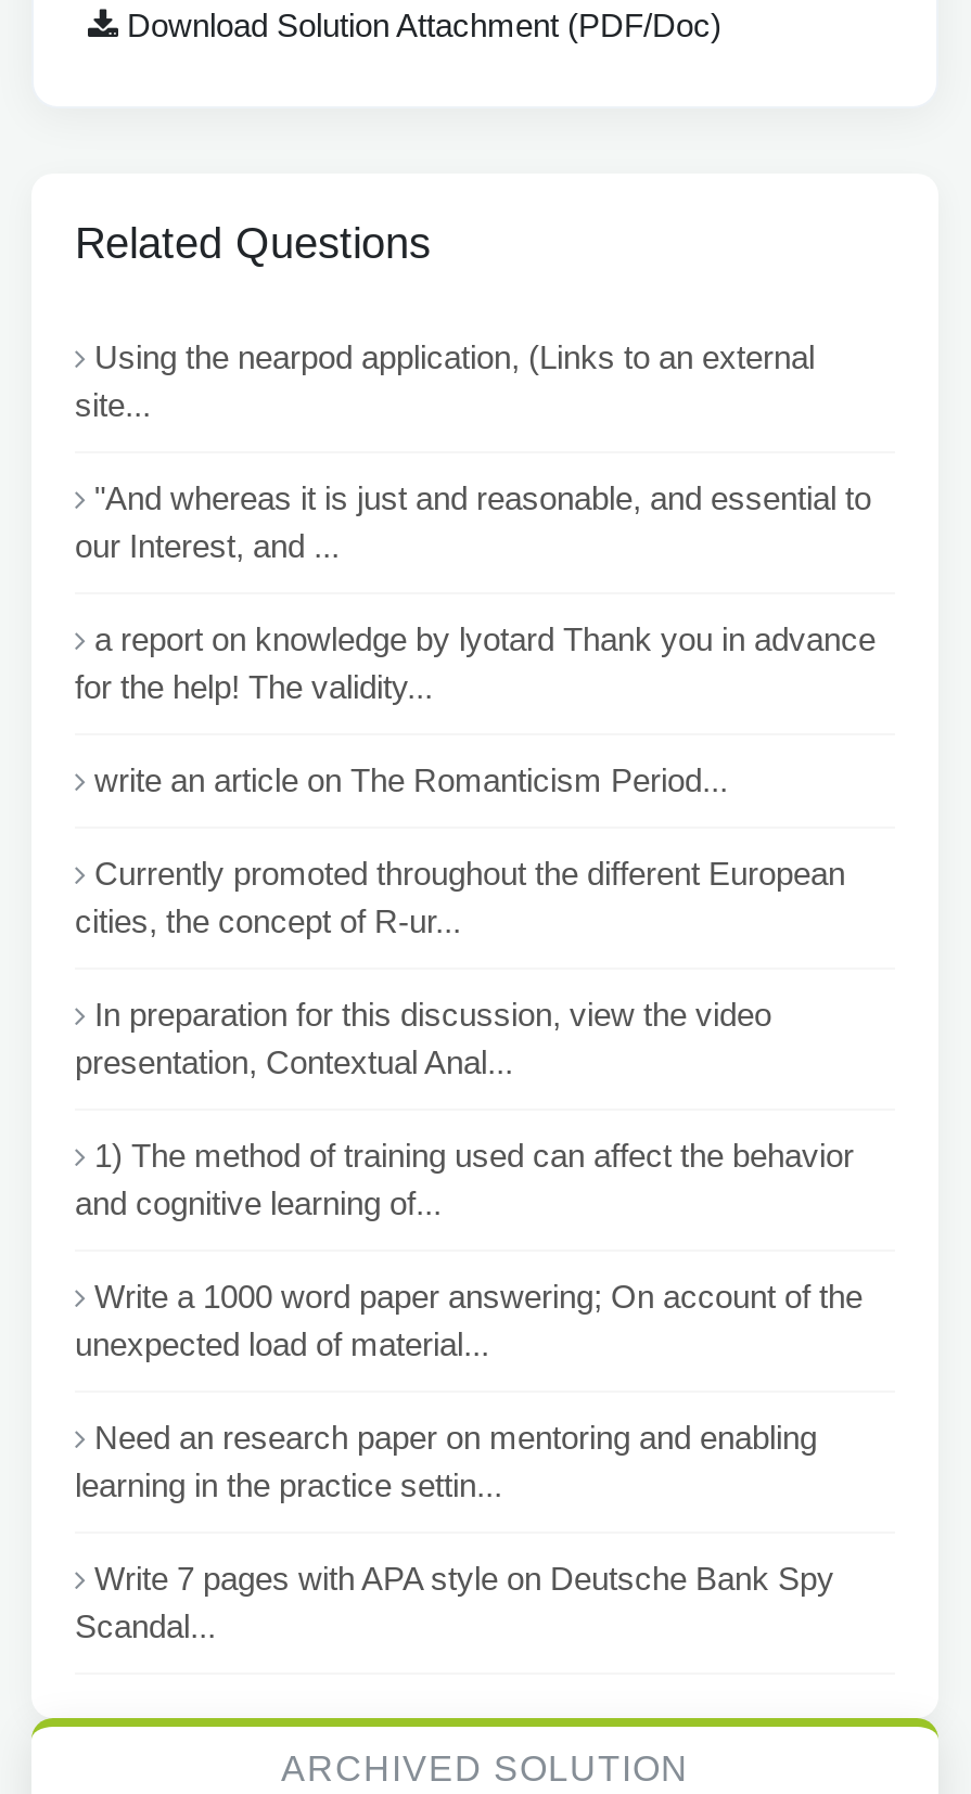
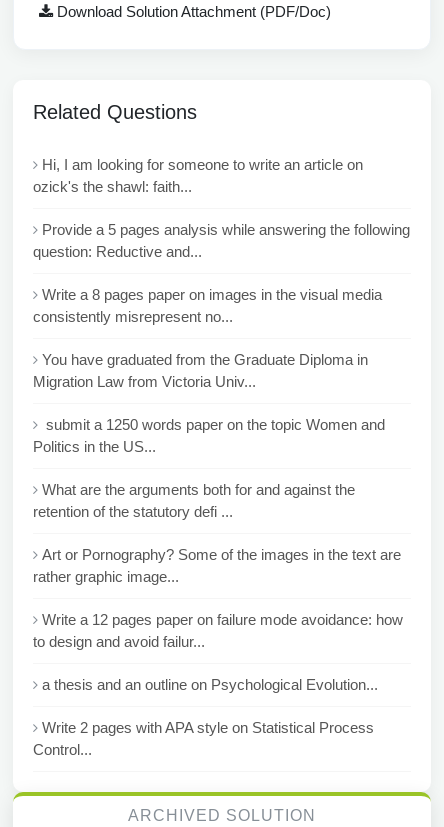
- Using the nearpod application, (Links to an external
- site...
+ Hi, I am looking for someone to write an article on
+ ozick's the shawl: faith...

- "And whereas it is just and reasonable, and essential to
- our Interest, and ...
+ Provide a 5 pages analysis while answering the following
+ question: Reductive and...

- a report on knowledge by lyotard Thank you in advance
- for the help! The validity...
+ Write a 8 pages paper on images in the visual media
+ consistently misrepresent no...

- write an article on The Romanticism Period...
+ You have graduated from the Graduate Diploma in
+ Migration Law from Victoria Univ...

- Currently promoted throughout the different European
- cities, the concept of R-ur...
+ submit a 1250 words paper on the topic Women and
+ Politics in the US...

- In preparation for this discussion, view the video
- presentation, Contextual Anal...
+ What are the arguments both for and against the
+ retention of the statutory defi ...

- 1) The method of training used can affect the behavior
- and cognitive learning of...
+ Art or Pornography? Some of the images in the text are
+ rather graphic image...

- Write a 1000 word paper answering; On account of the
- unexpected load of material...
+ Write a 12 pages paper on failure mode avoidance: how
+ to design and avoid failur...

- Need an research paper on mentoring and enabling
- learning in the practice settin...
+ a thesis and an outline on Psychological Evolution...

- Write 7 pages with APA style on Deutsche Bank Spy
- Scandal...
+ Write 2 pages with APA style on Statistical Process
+ Control...
